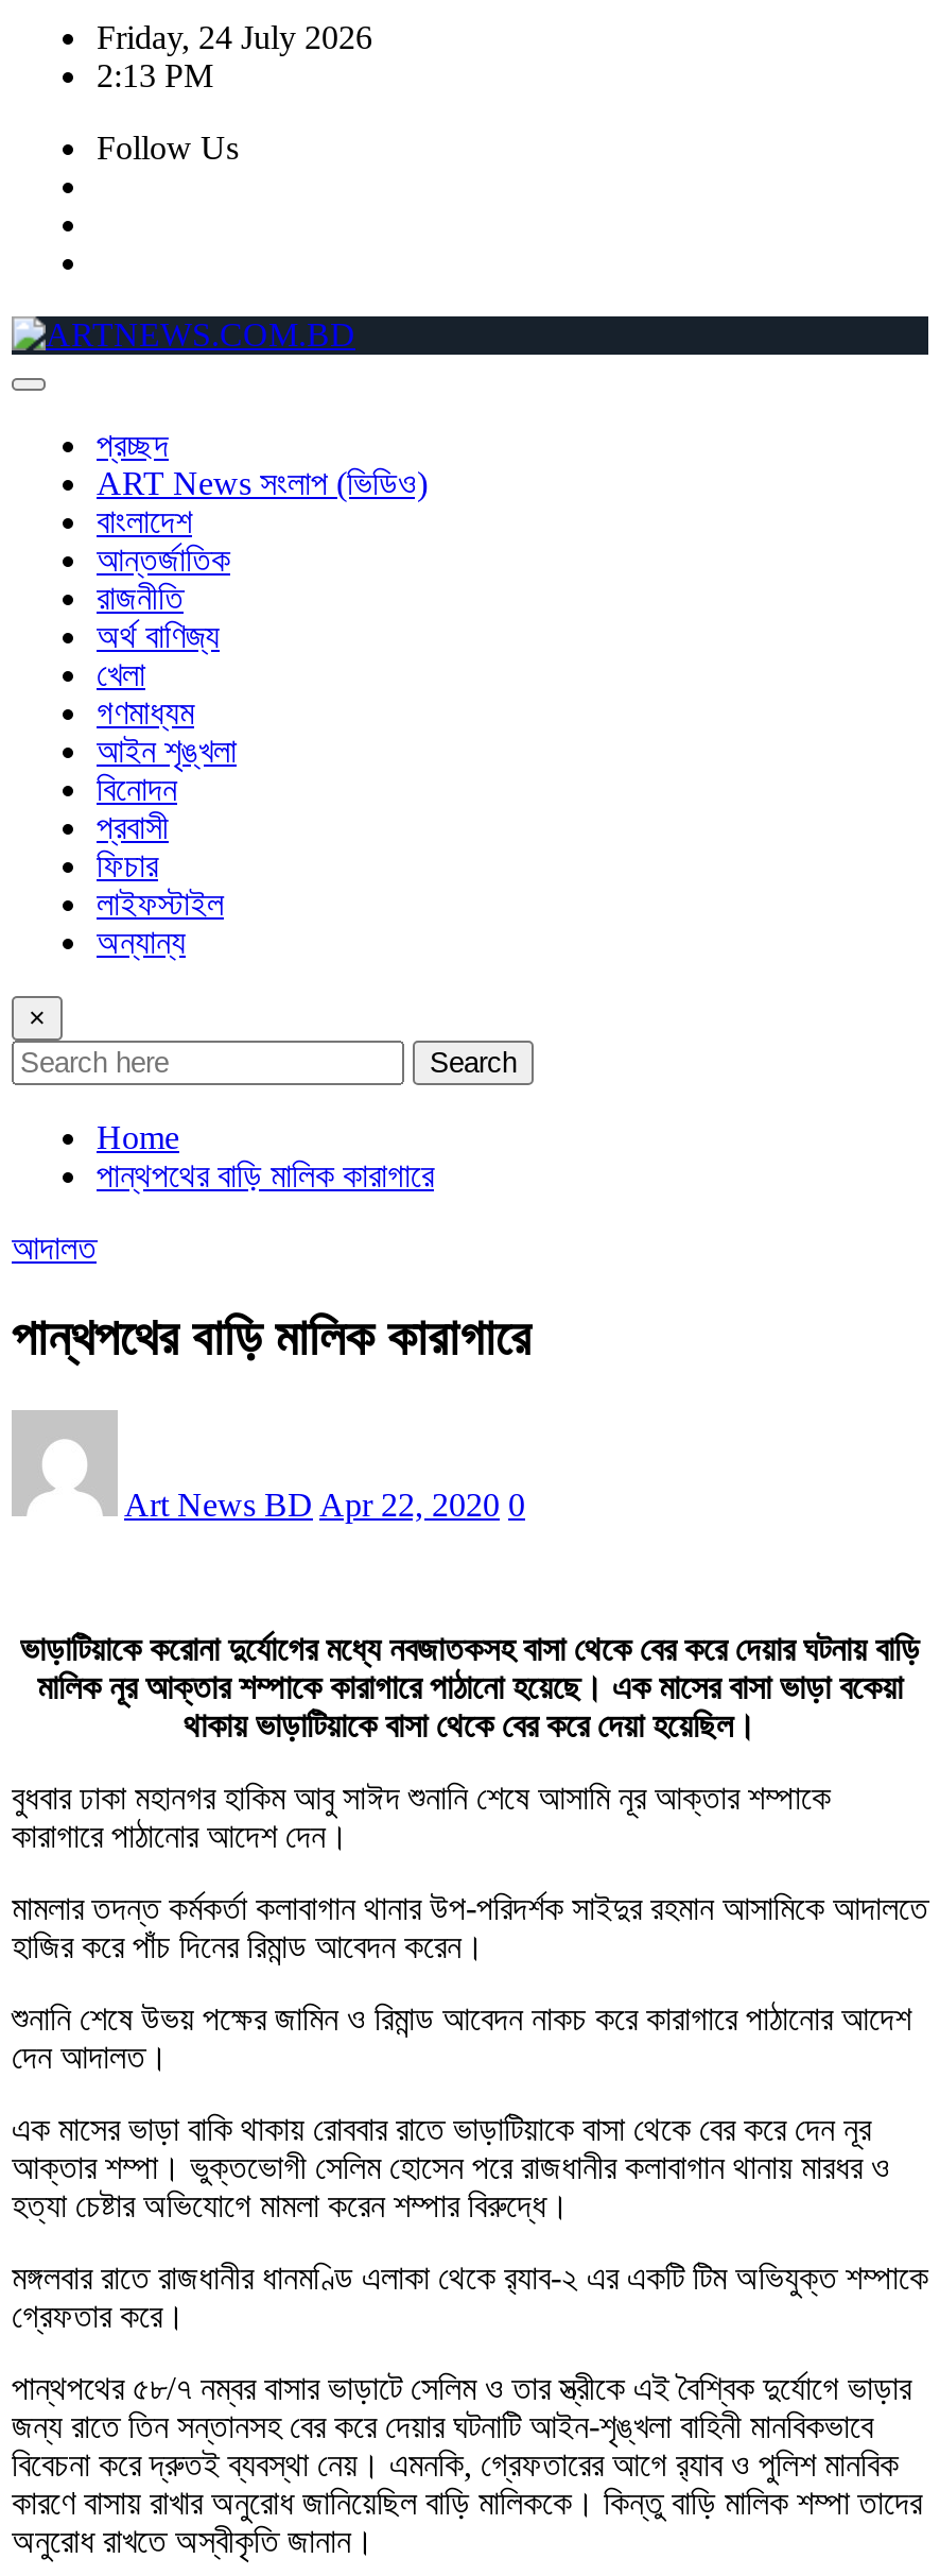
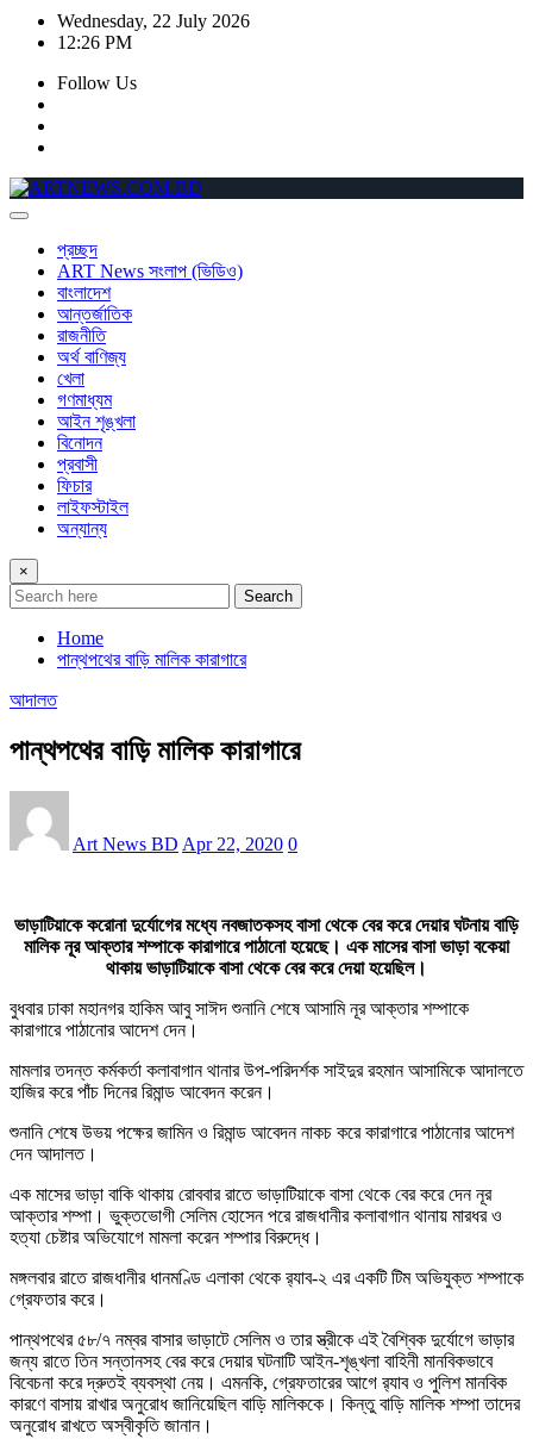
- Friday, 24 July 2026
+ Wednesday, 22 July 2026

- 2:13 PM
+ 12:26 PM
